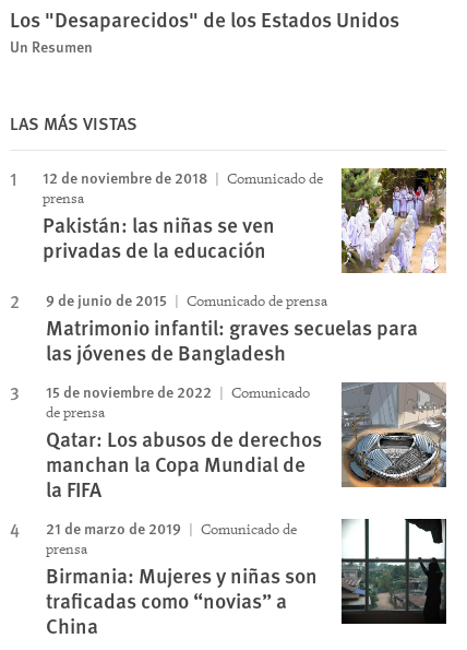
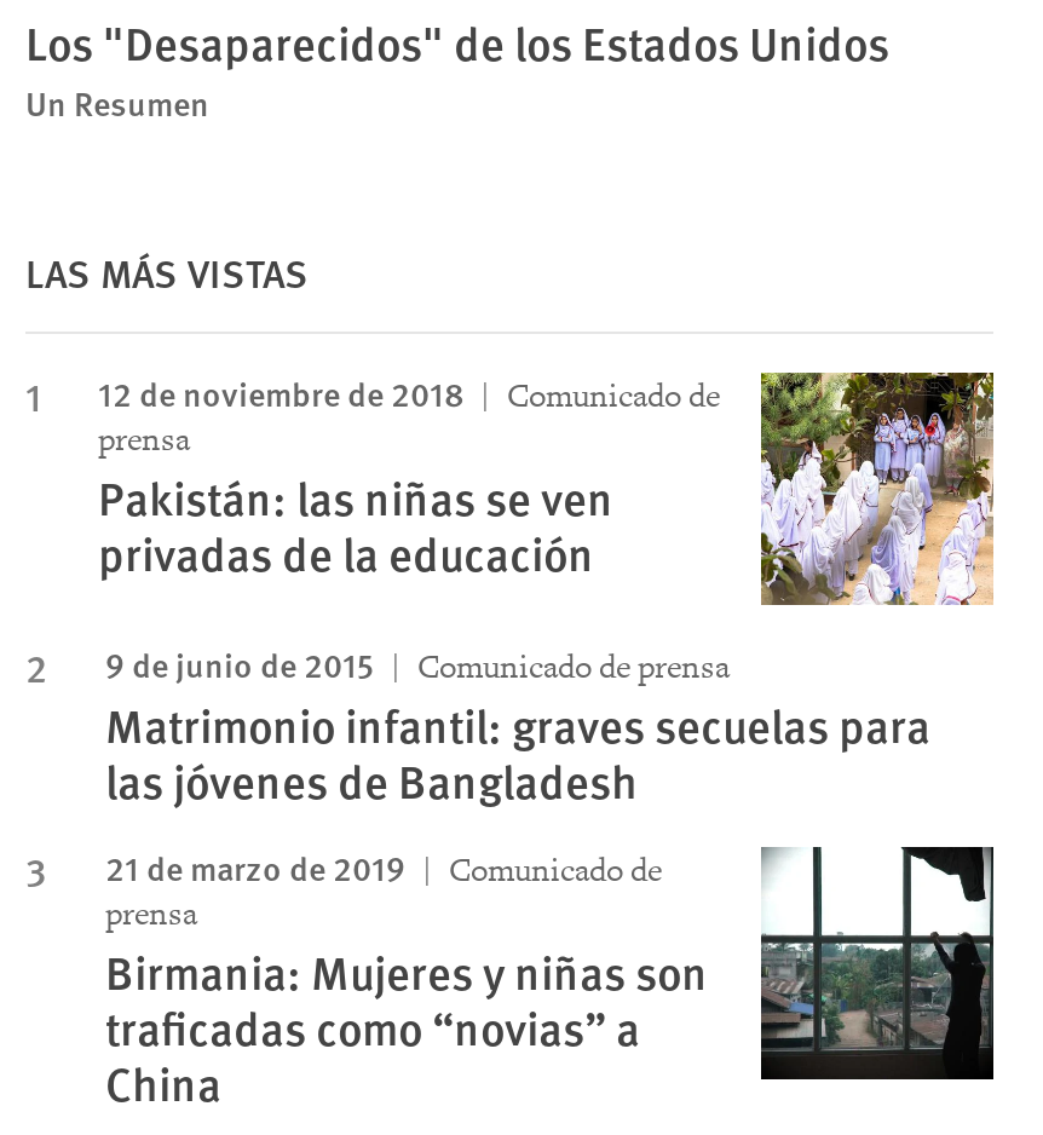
- [image]
- 15 de noviembre de 2022
- Comunicado
- de prensa
- Qatar: Los abusos de derechos
- manchan la Copa Mundial de
- la FIFA
